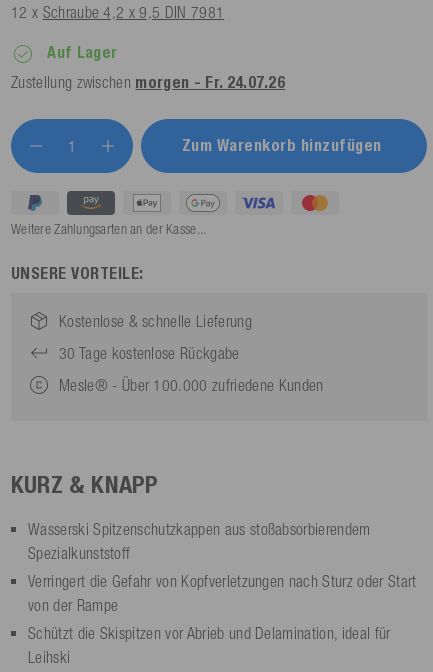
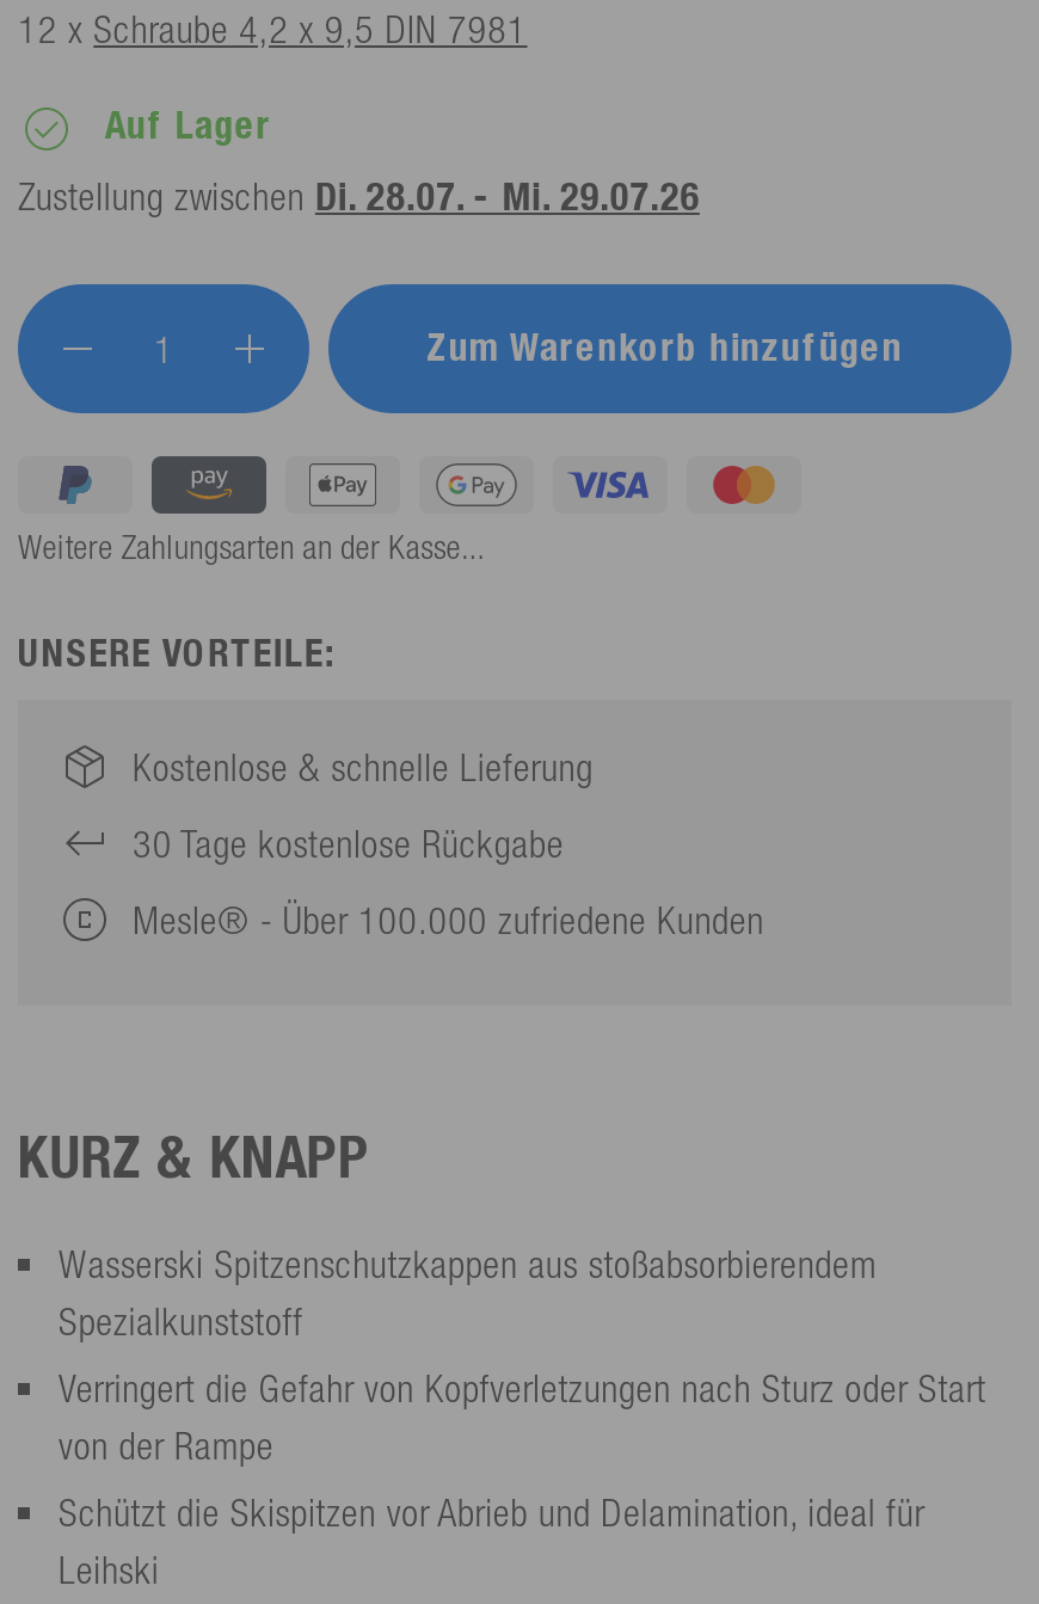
- Zustellung zwischen morgen - Fr. 24.07.26
+ Zustellung zwischen Di. 28.07. - Mi. 29.07.26
